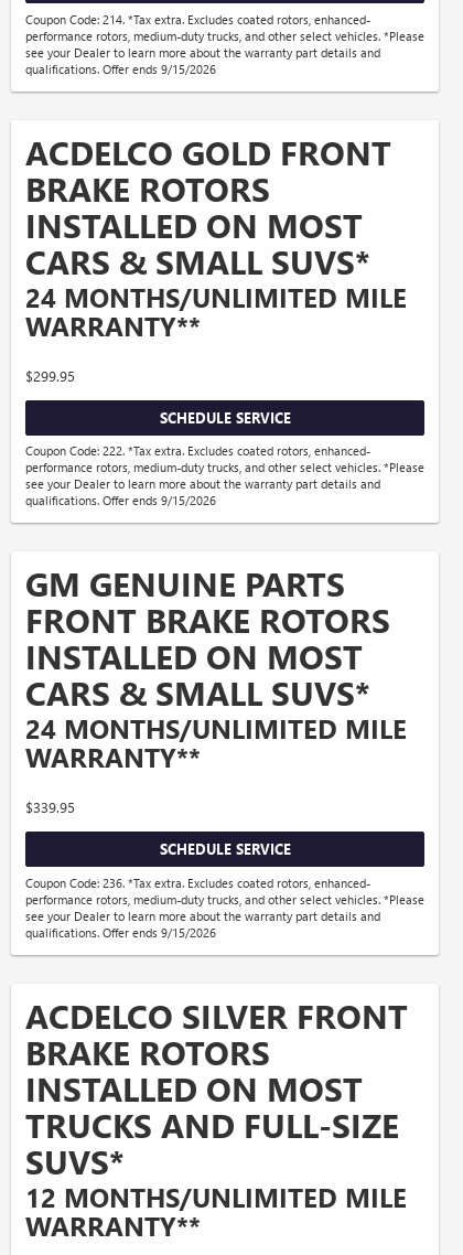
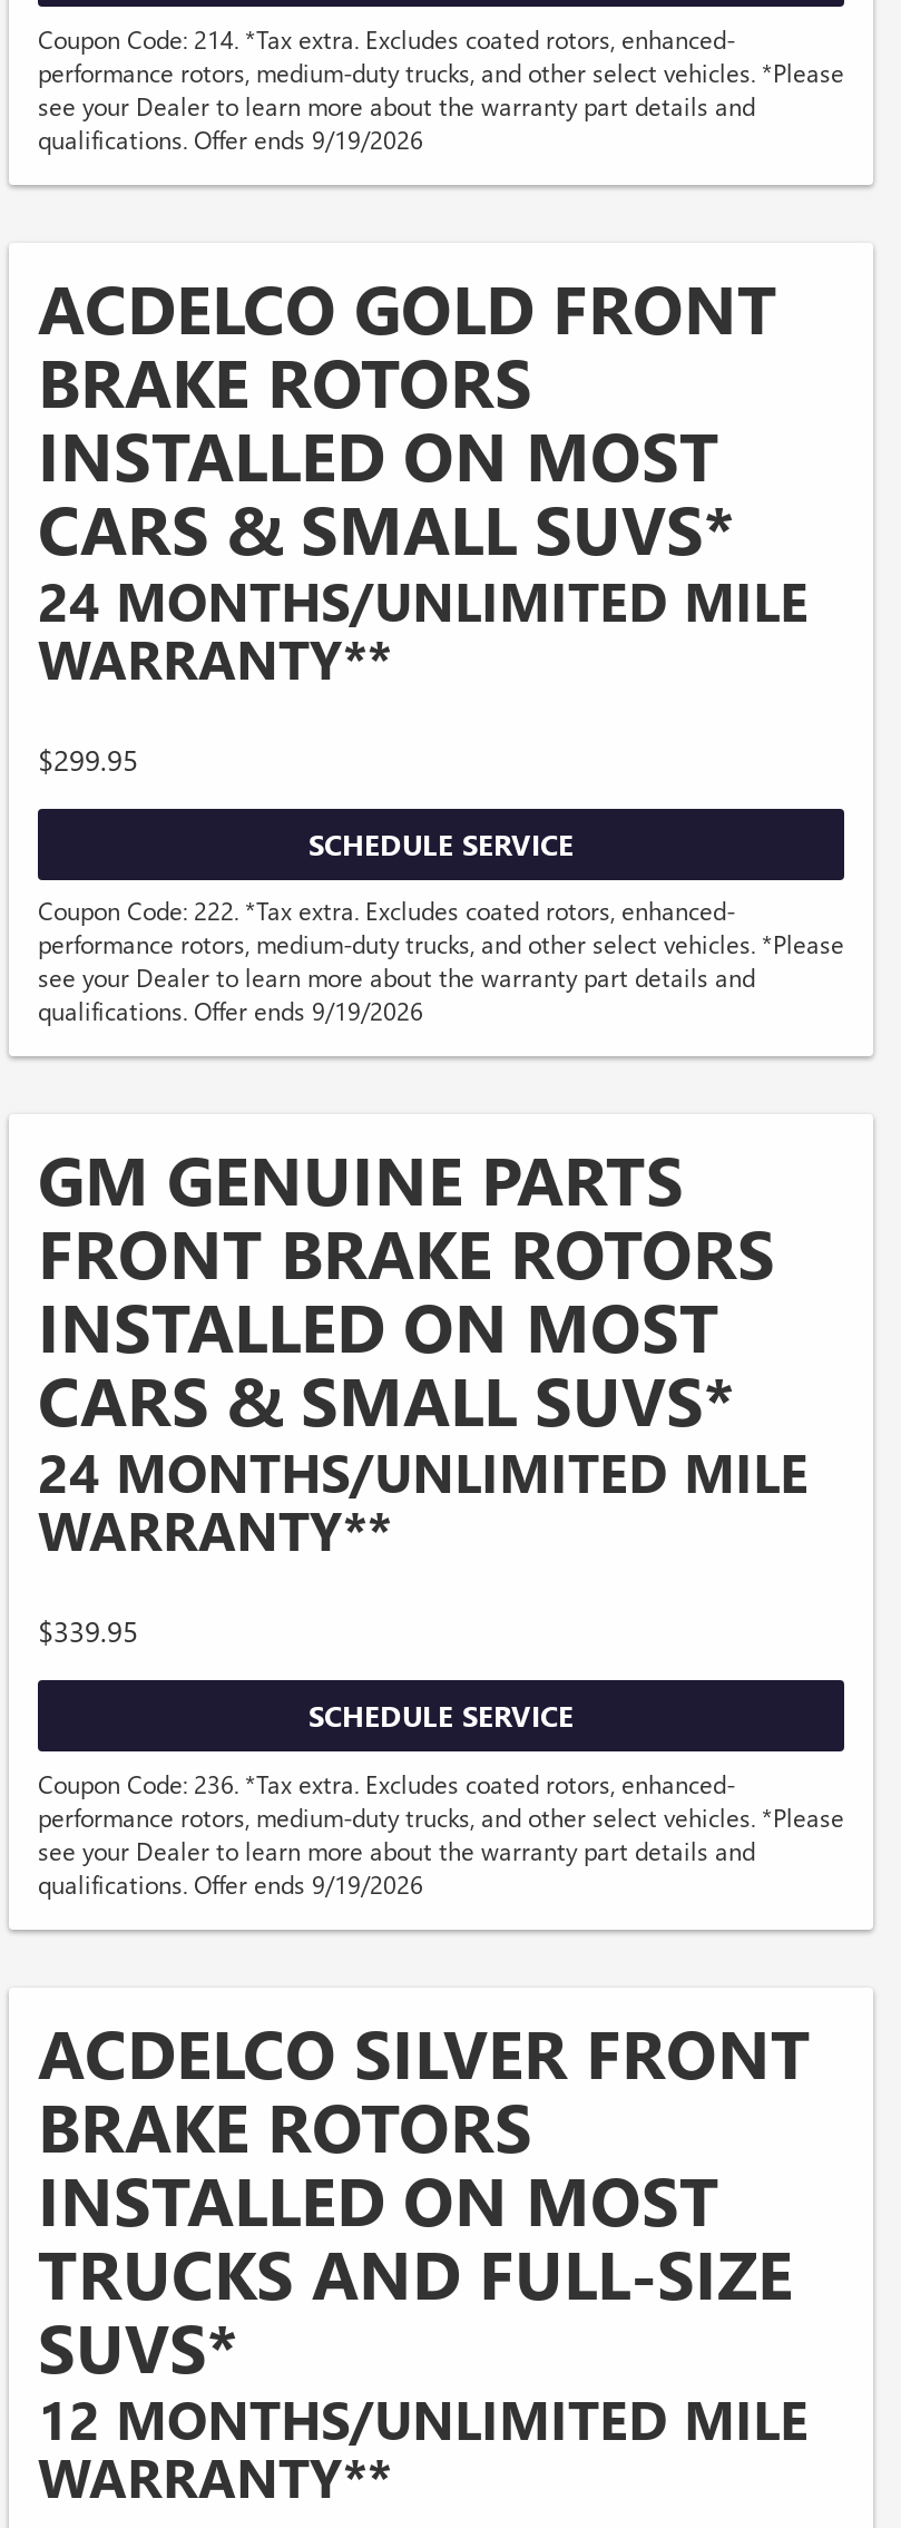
- qualifications. Offer ends 9/15/2026
+ qualifications. Offer ends 9/19/2026

- qualifications. Offer ends 9/15/2026
+ qualifications. Offer ends 9/19/2026

- qualifications. Offer ends 9/15/2026
+ qualifications. Offer ends 9/19/2026
